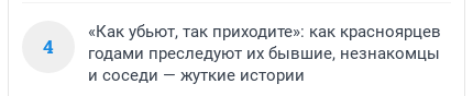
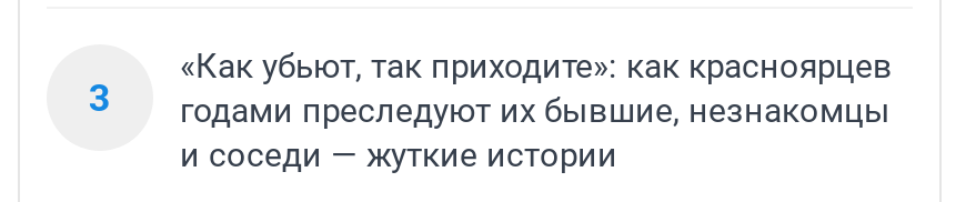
- 4 годами преследуют их бывшие, незнакомцы
+ 3 годами преследуют их бывшие, незнакомцы
